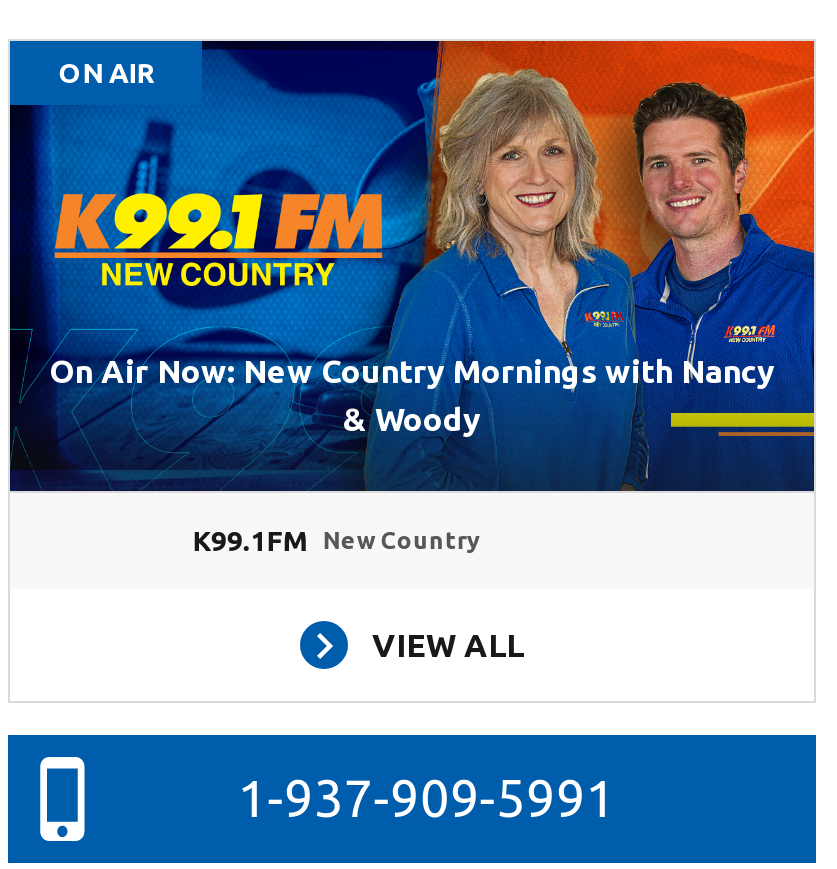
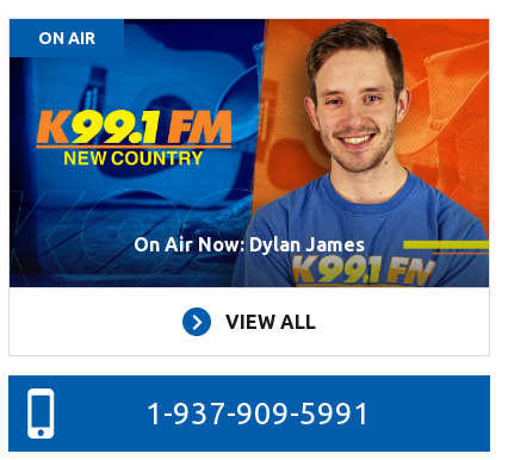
- [image]
- On Air Now: New Country Mornings with Nancy
- & Woody
- K99.1FM
- New Country
+ [image]
+ On Air Now: Dylan James
